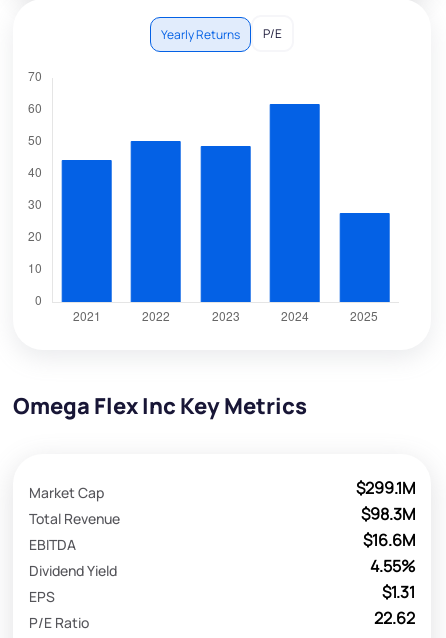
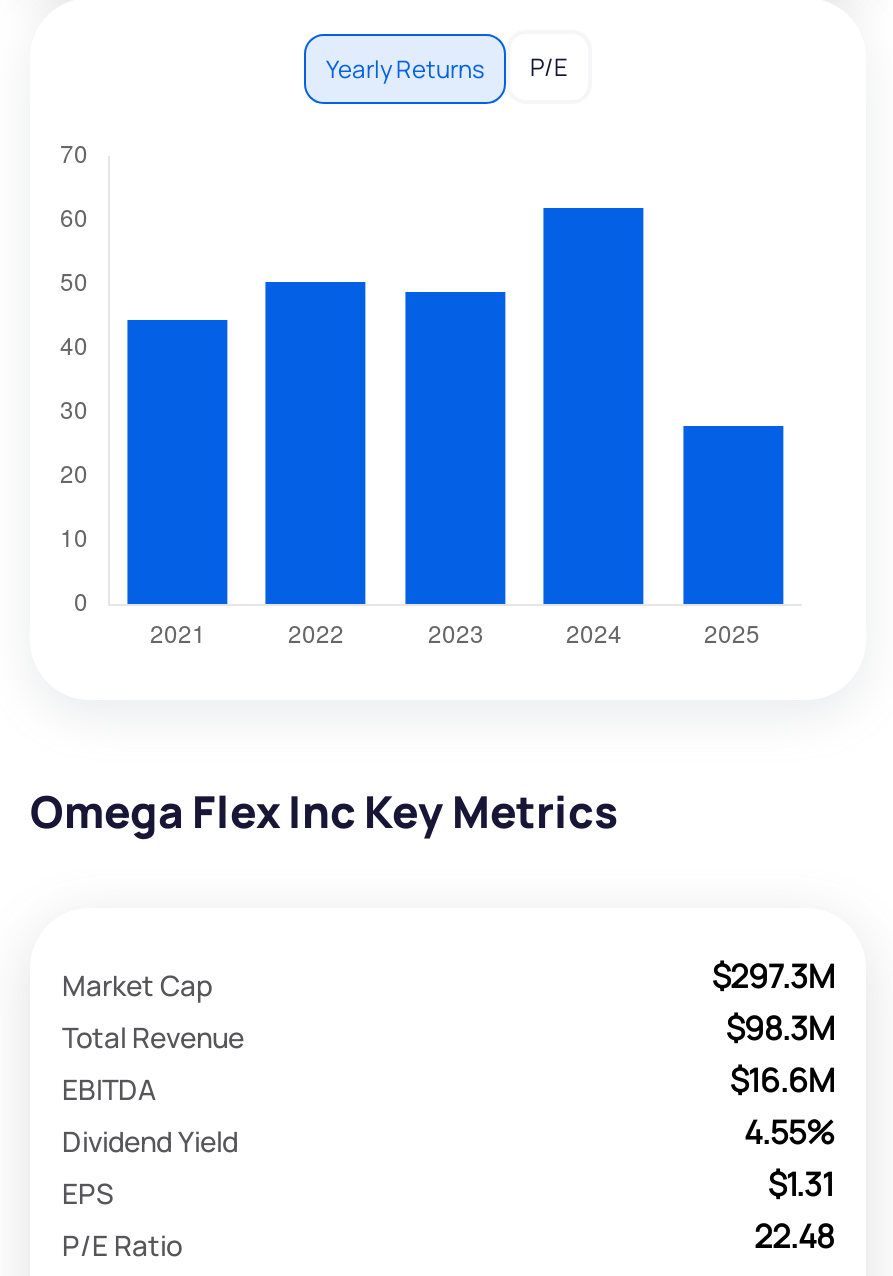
- $299.1M
+ $297.3M

- 22.62
+ 22.48
